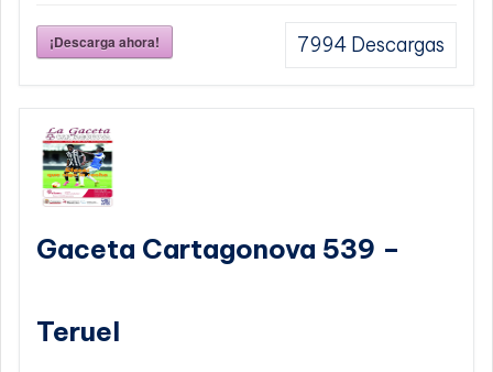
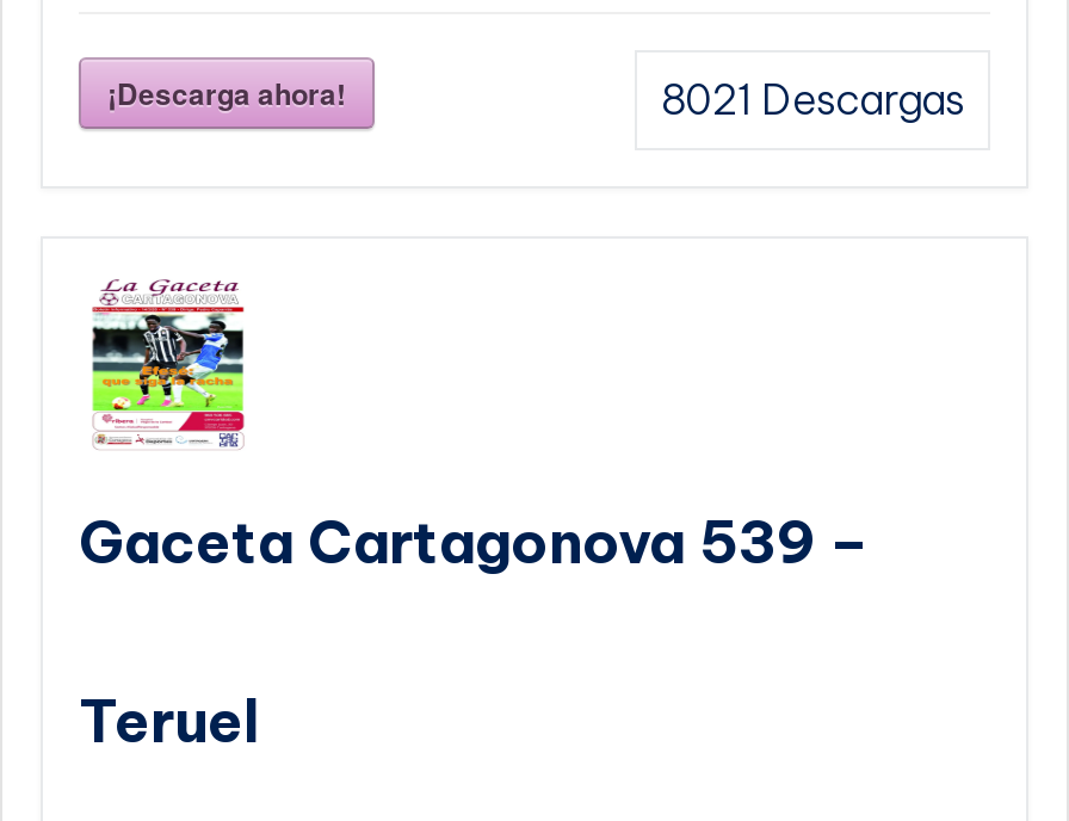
- 7994 Descargas
+ 8021 Descargas
